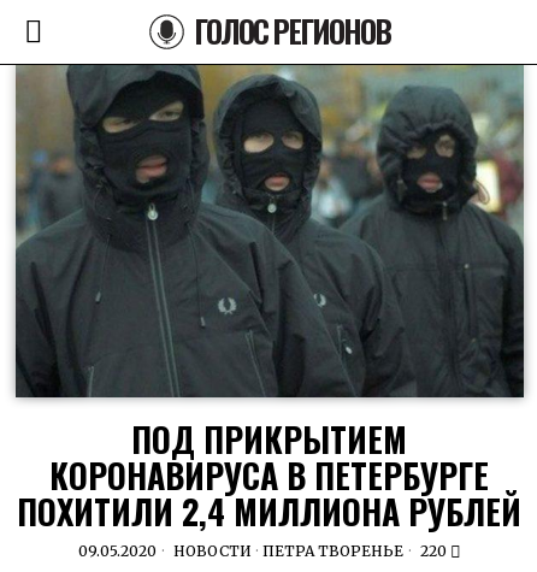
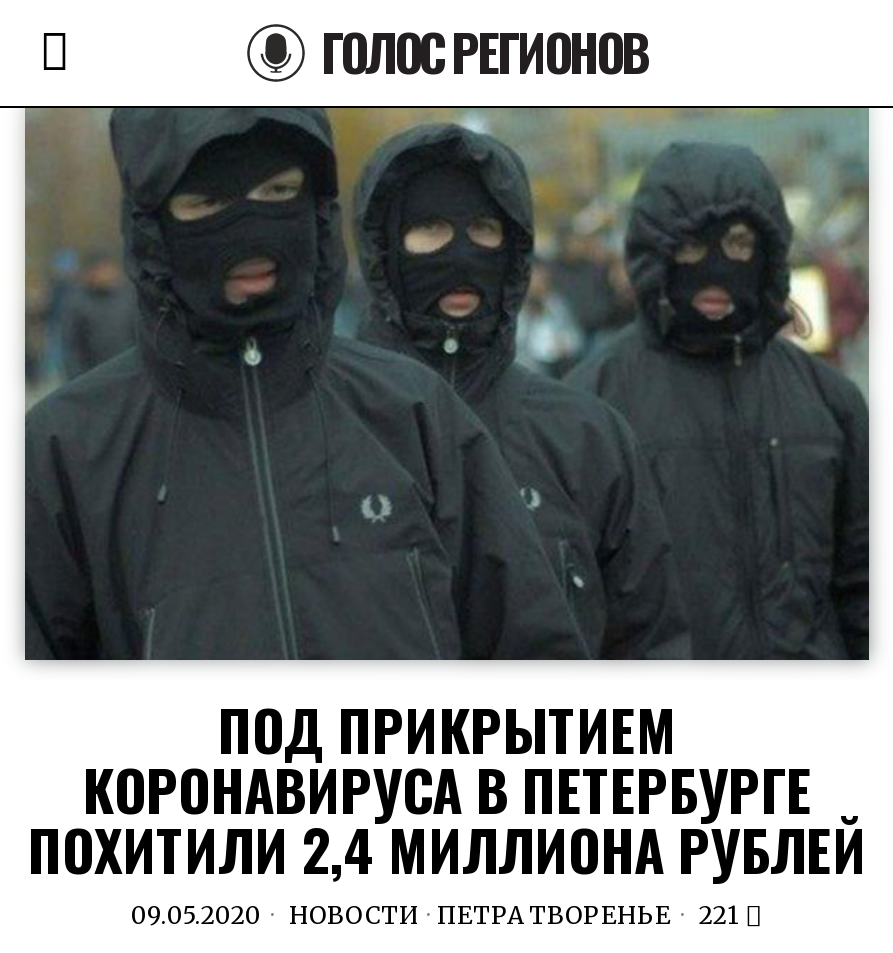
- 09.05.2020 НОВОСТИ ПЕТРА ТВОРЕНЬЕ 220
+ 09.05.2020 НОВОСТИ ПЕТРА ТВОРЕНЬЕ 221
